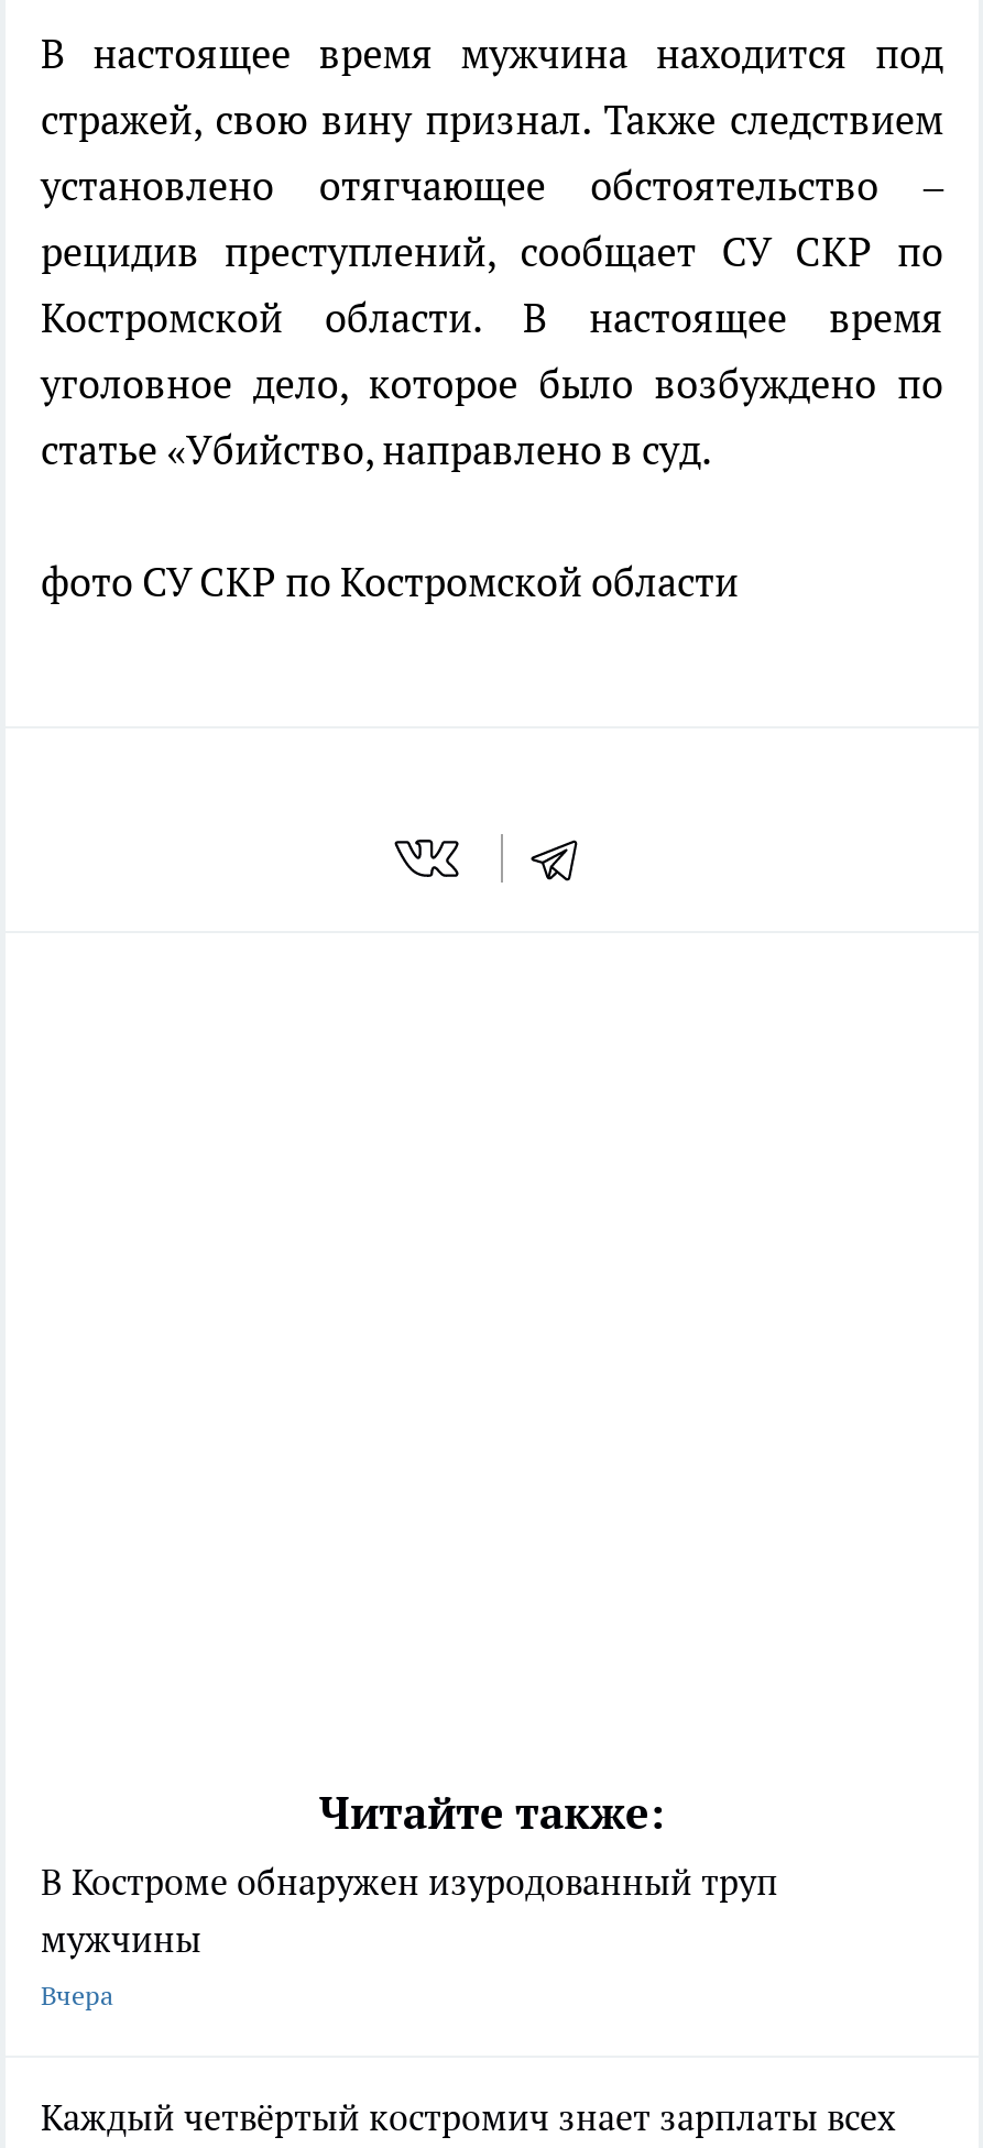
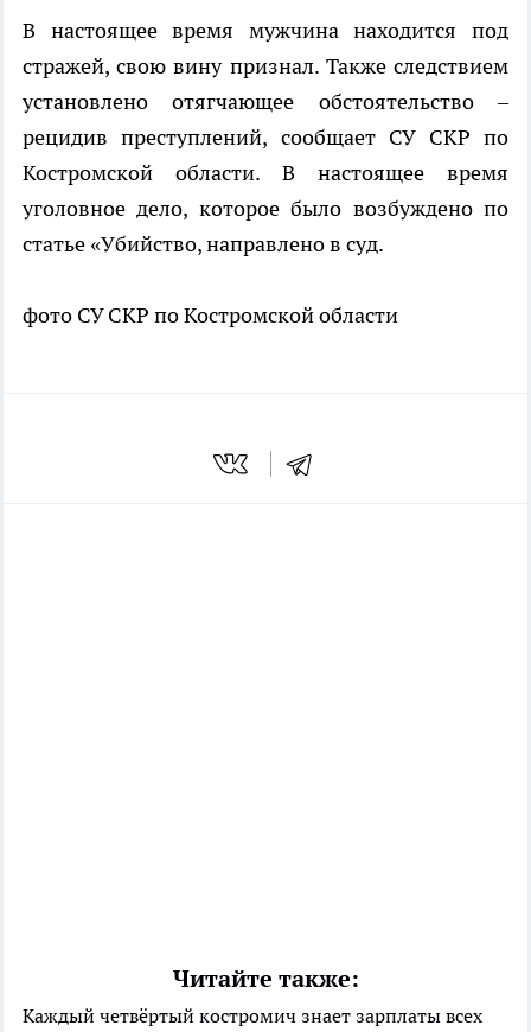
- В Костроме обнаружен изуродованный труп
- мужчины
- Вчера
